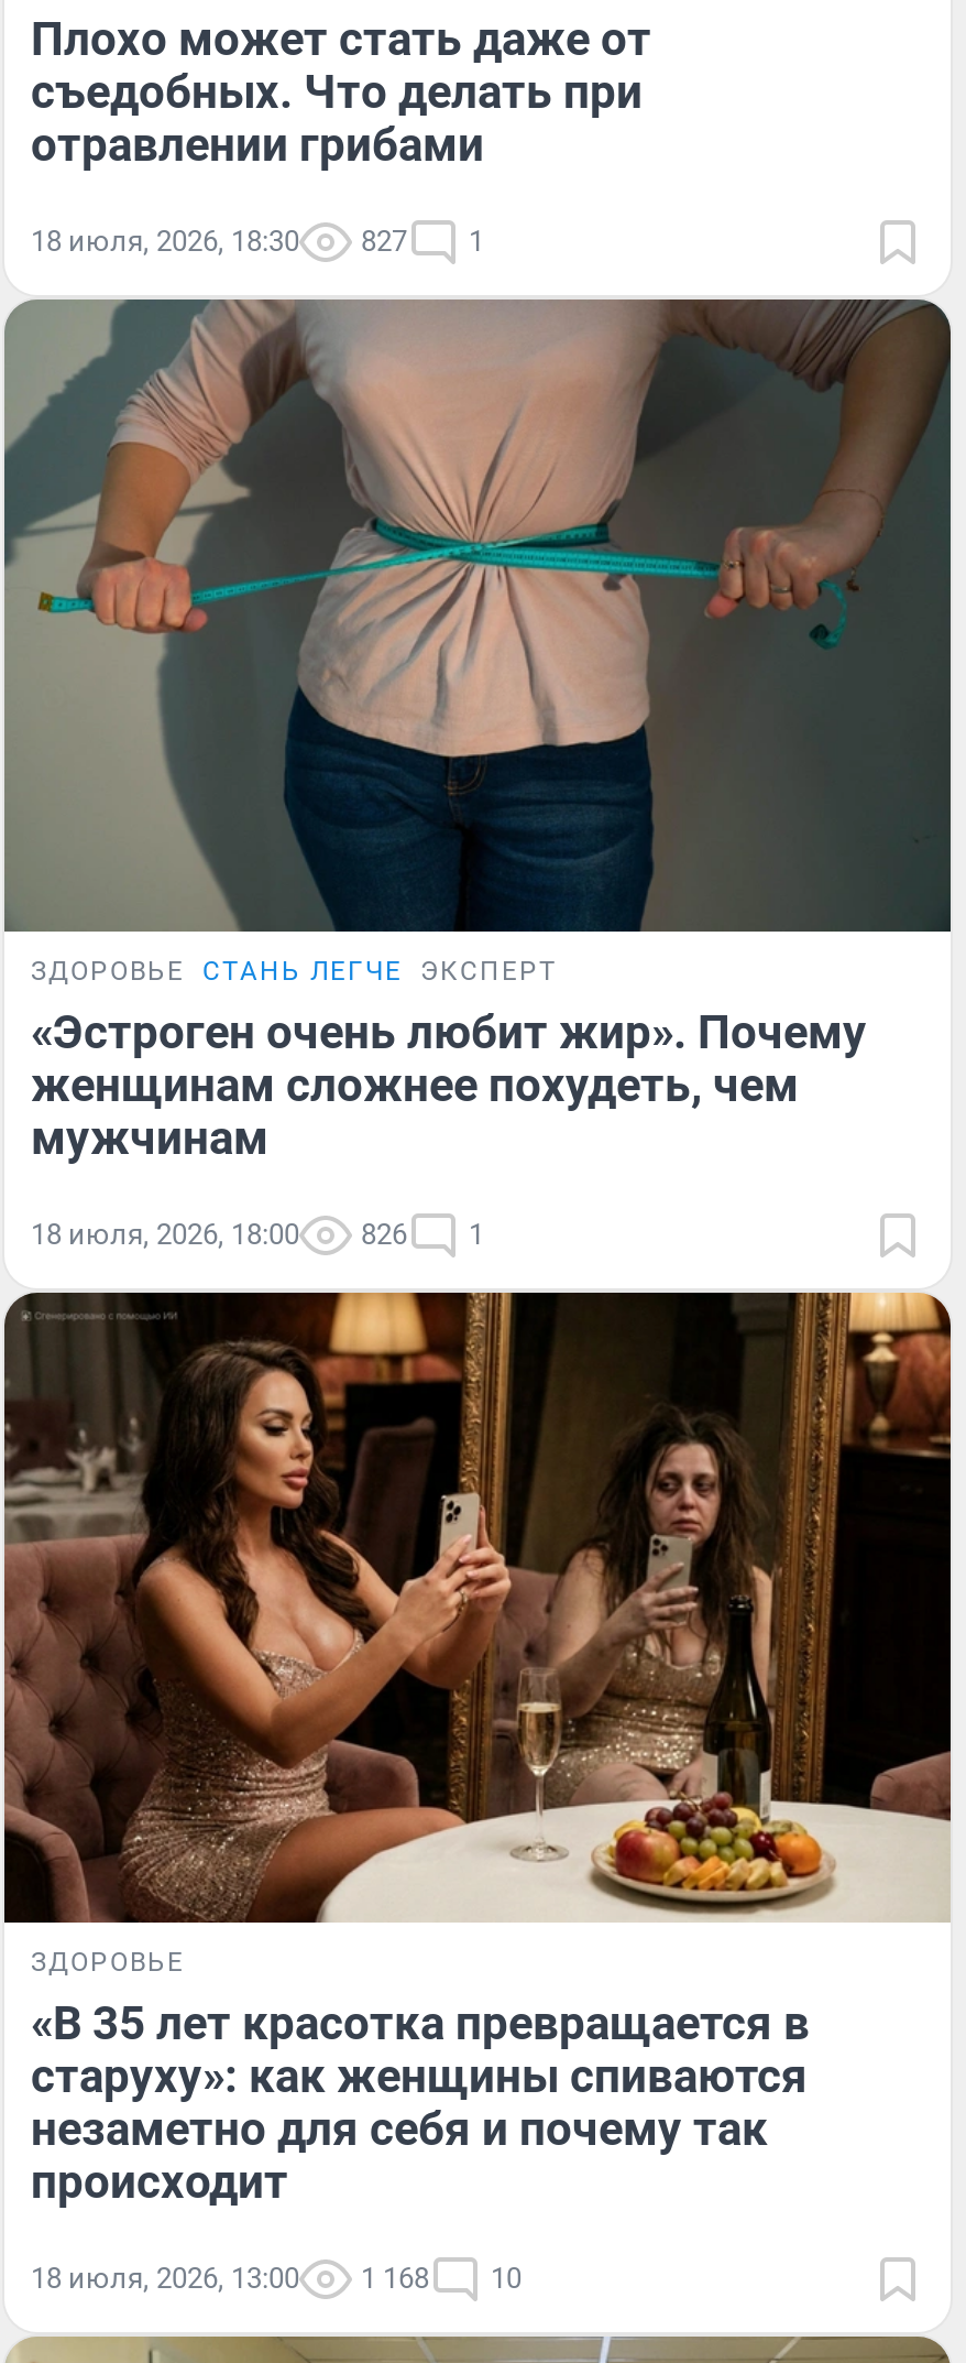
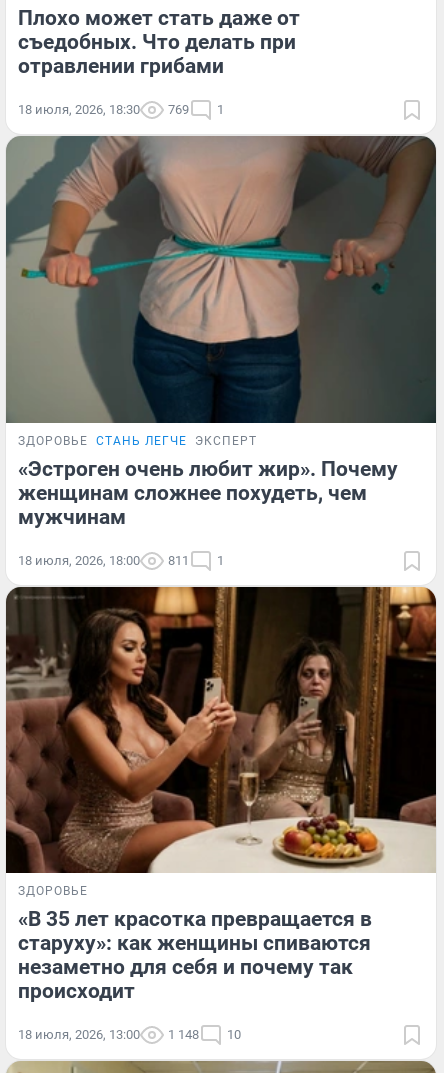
- 18 июля, 2026, 18:30 827 1
+ 18 июля, 2026, 18:30 769 1

- 18 июля, 2026, 18:00 826 1
+ 18 июля, 2026, 18:00 811 1

- 18 июля, 2026, 13:00 1 168 10
+ 18 июля, 2026, 13:00 1 148 10
